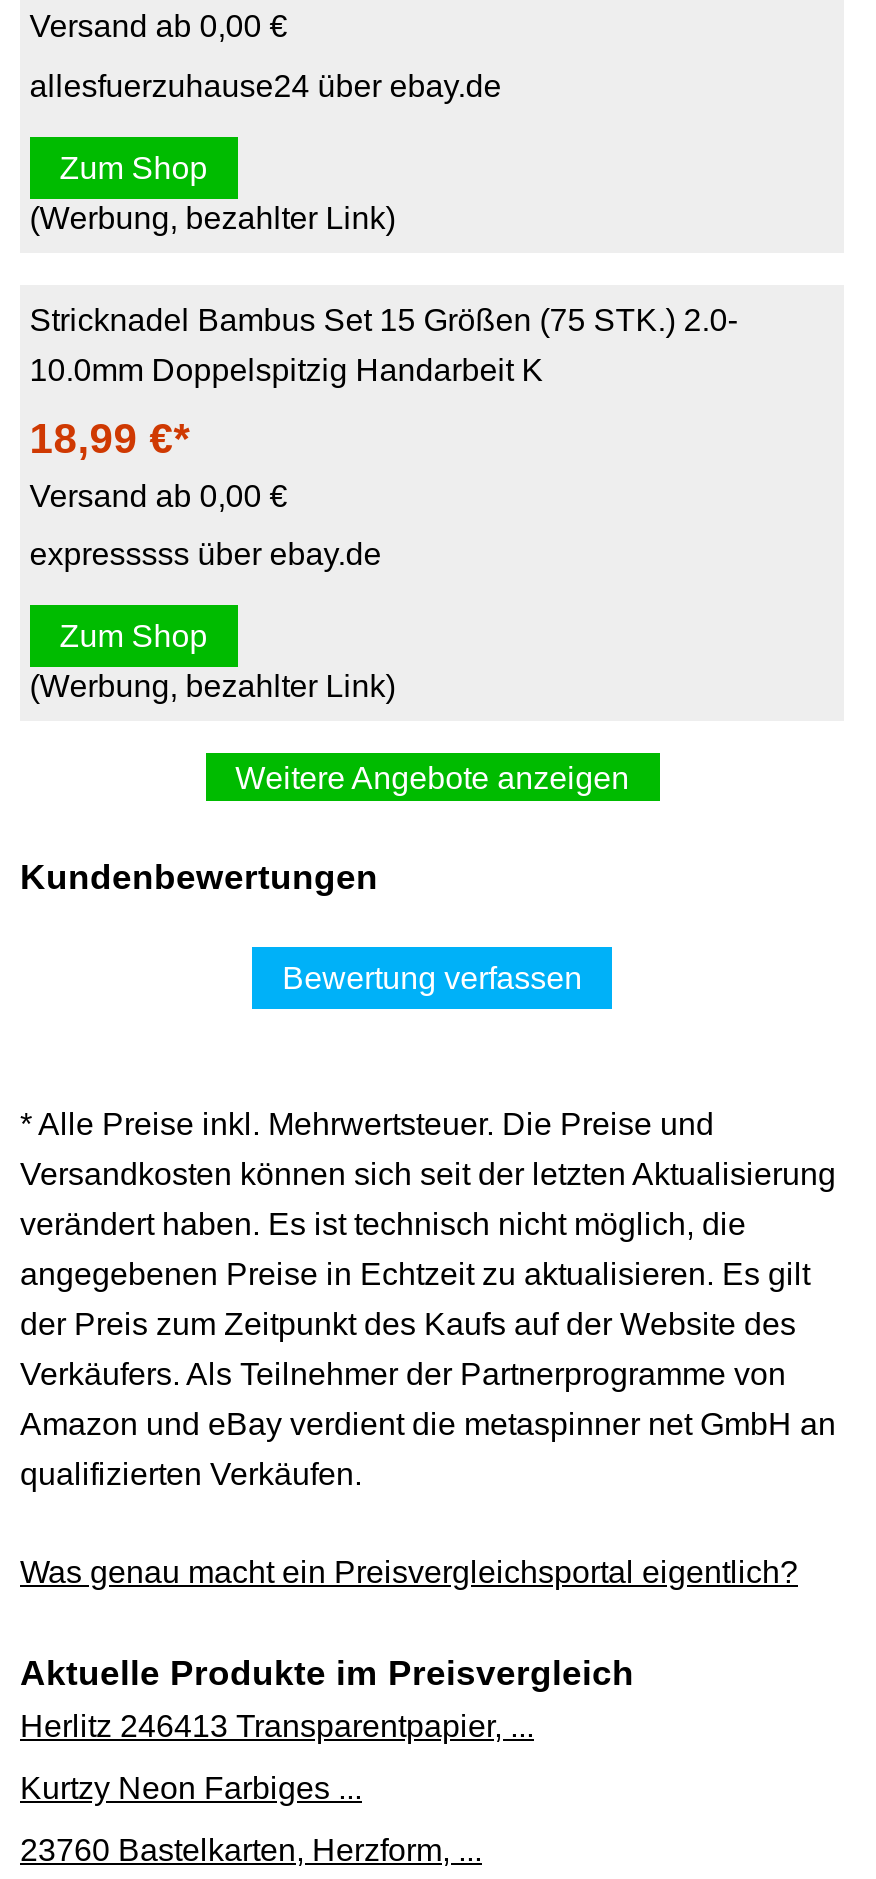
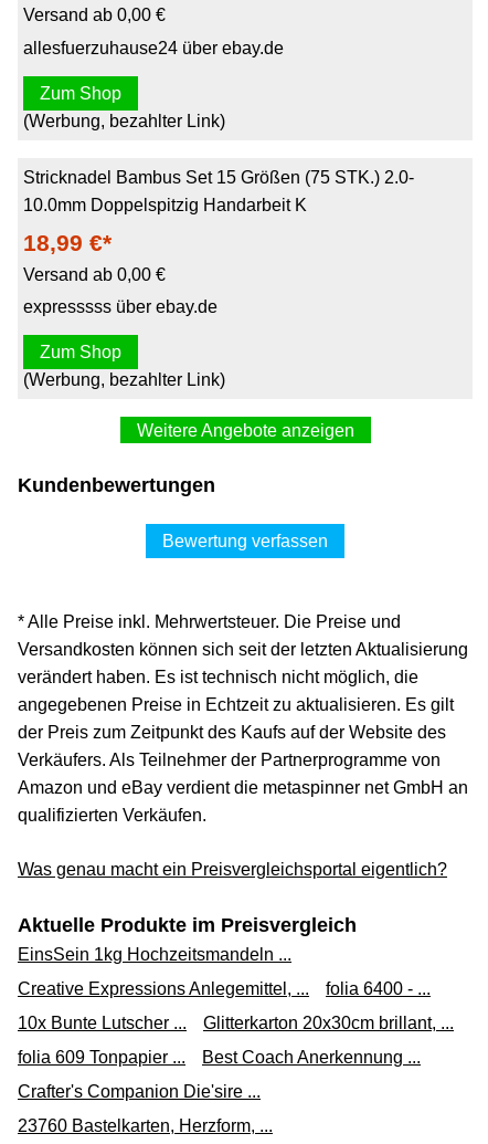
- Herlitz 246413 Transparentpapier, ...
- Kurtzy Neon Farbiges ...
+ EinsSein 1kg Hochzeitsmandeln ...
+ Creative Expressions Anlegemittel, ...
+ folia 6400 - ...
+ 10x Bunte Lutscher ...
+ Glitterkarton 20x30cm brillant, ...
+ folia 609 Tonpapier ...
+ Best Coach Anerkennung ...
+ Crafter's Companion Die'sire ...
